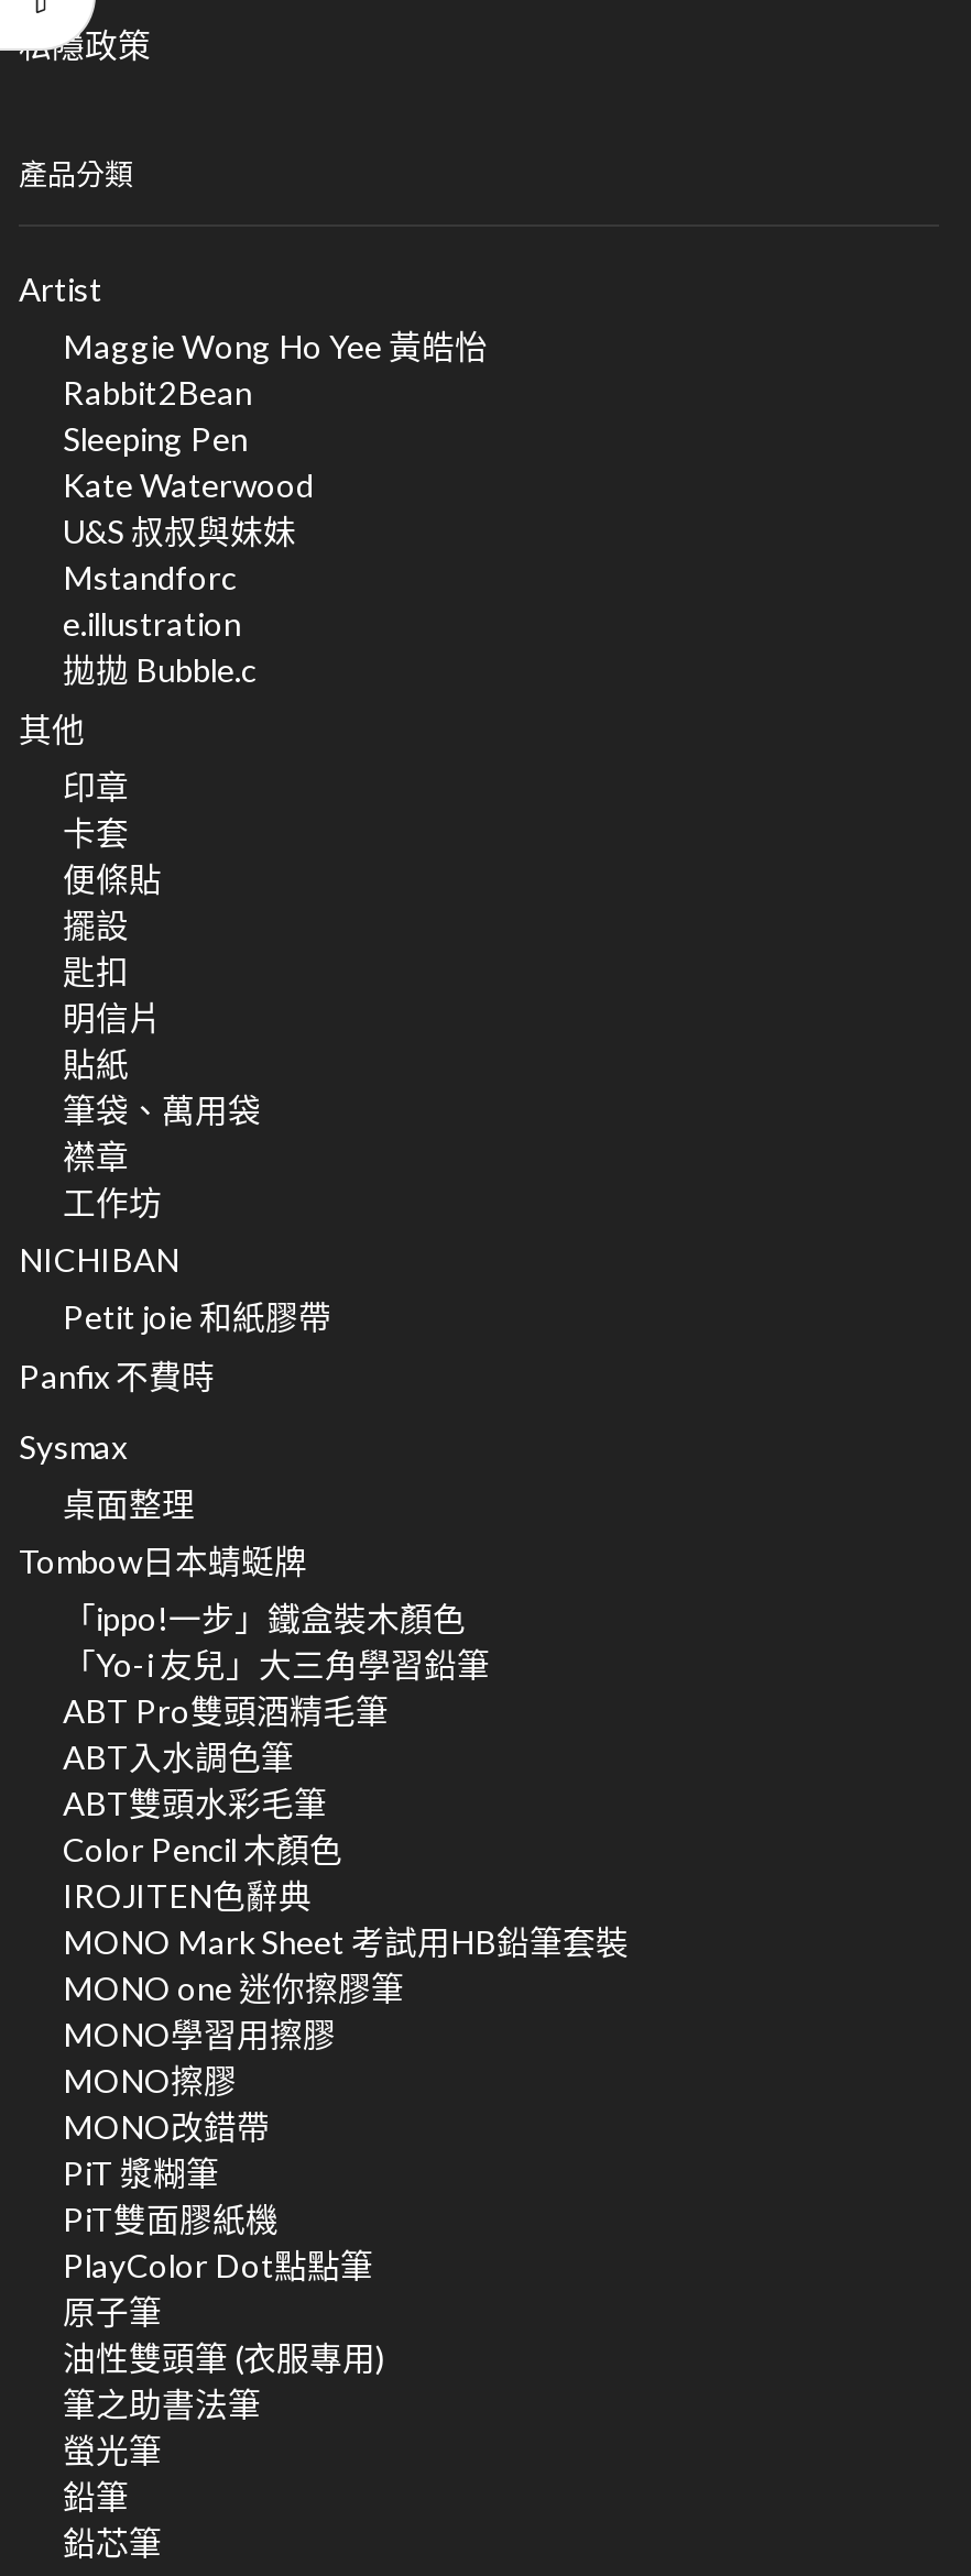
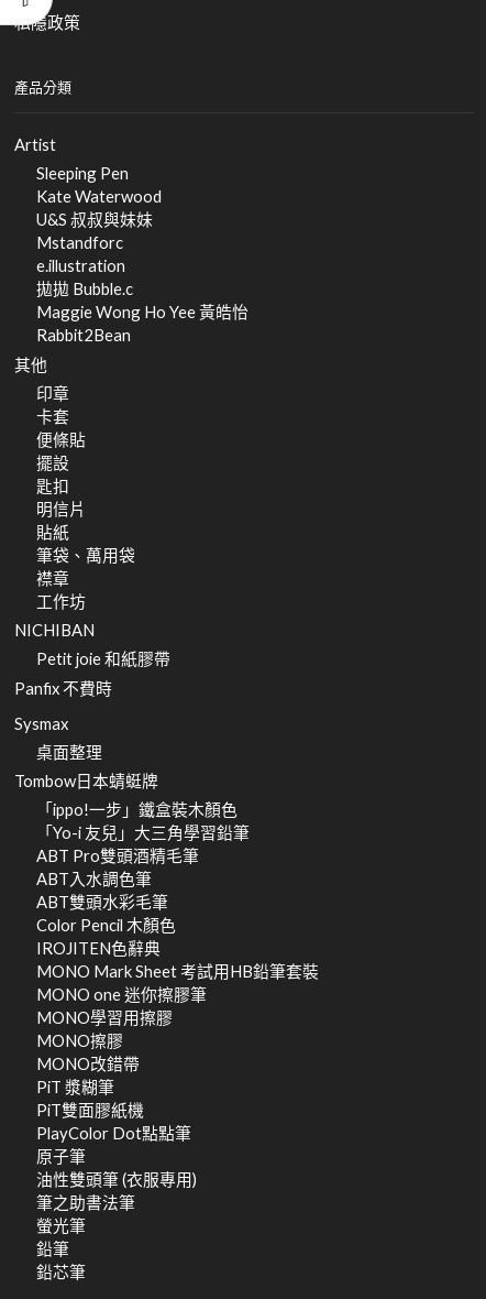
moved down: Maggie Wong Ho Yee 黃皓怡 | Rabbit2Bean

moved up: Sleeping Pen | Kate Waterwood | U&S 叔叔與妹妹 | Mstandforc | e.illustration | 拋拋 Bubble.c
